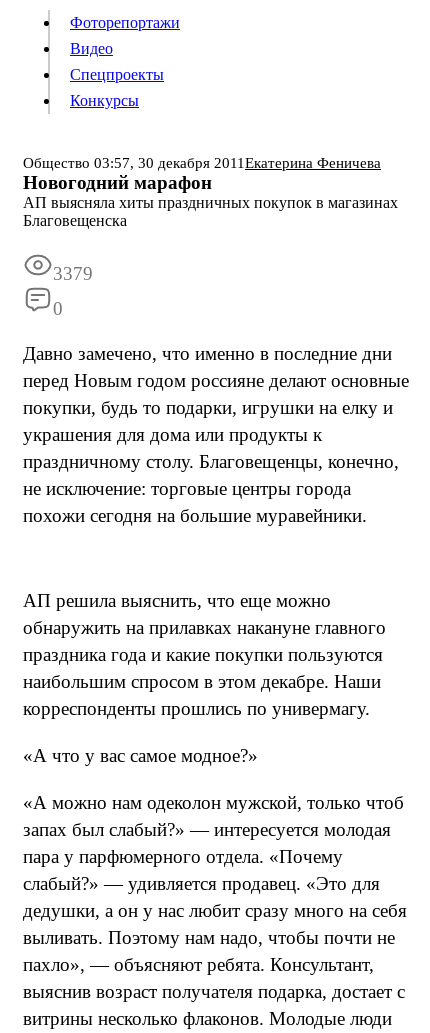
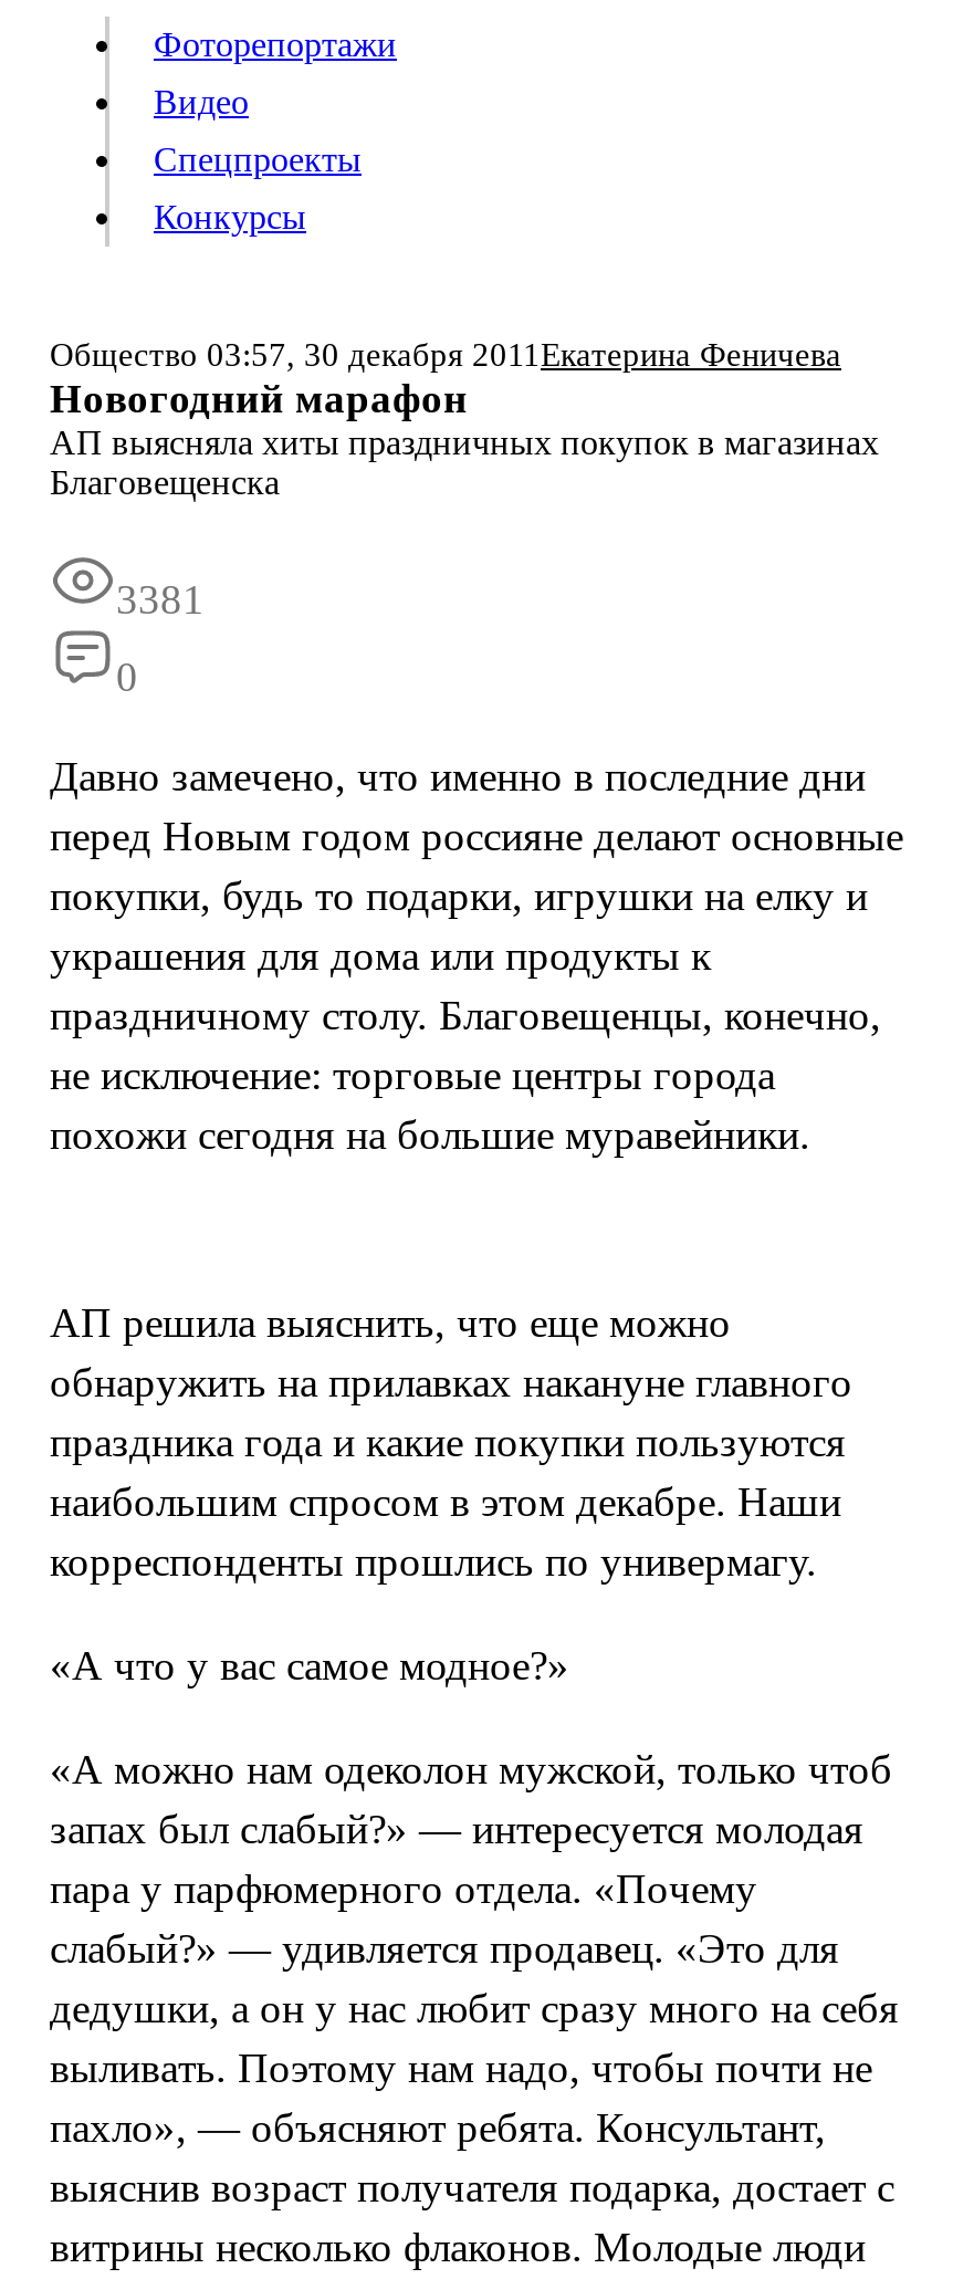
- 3379
+ 3381
